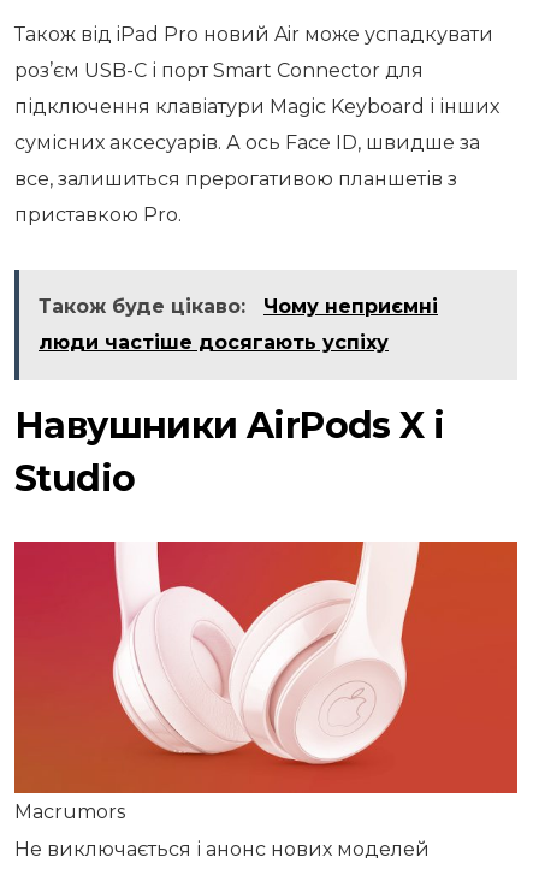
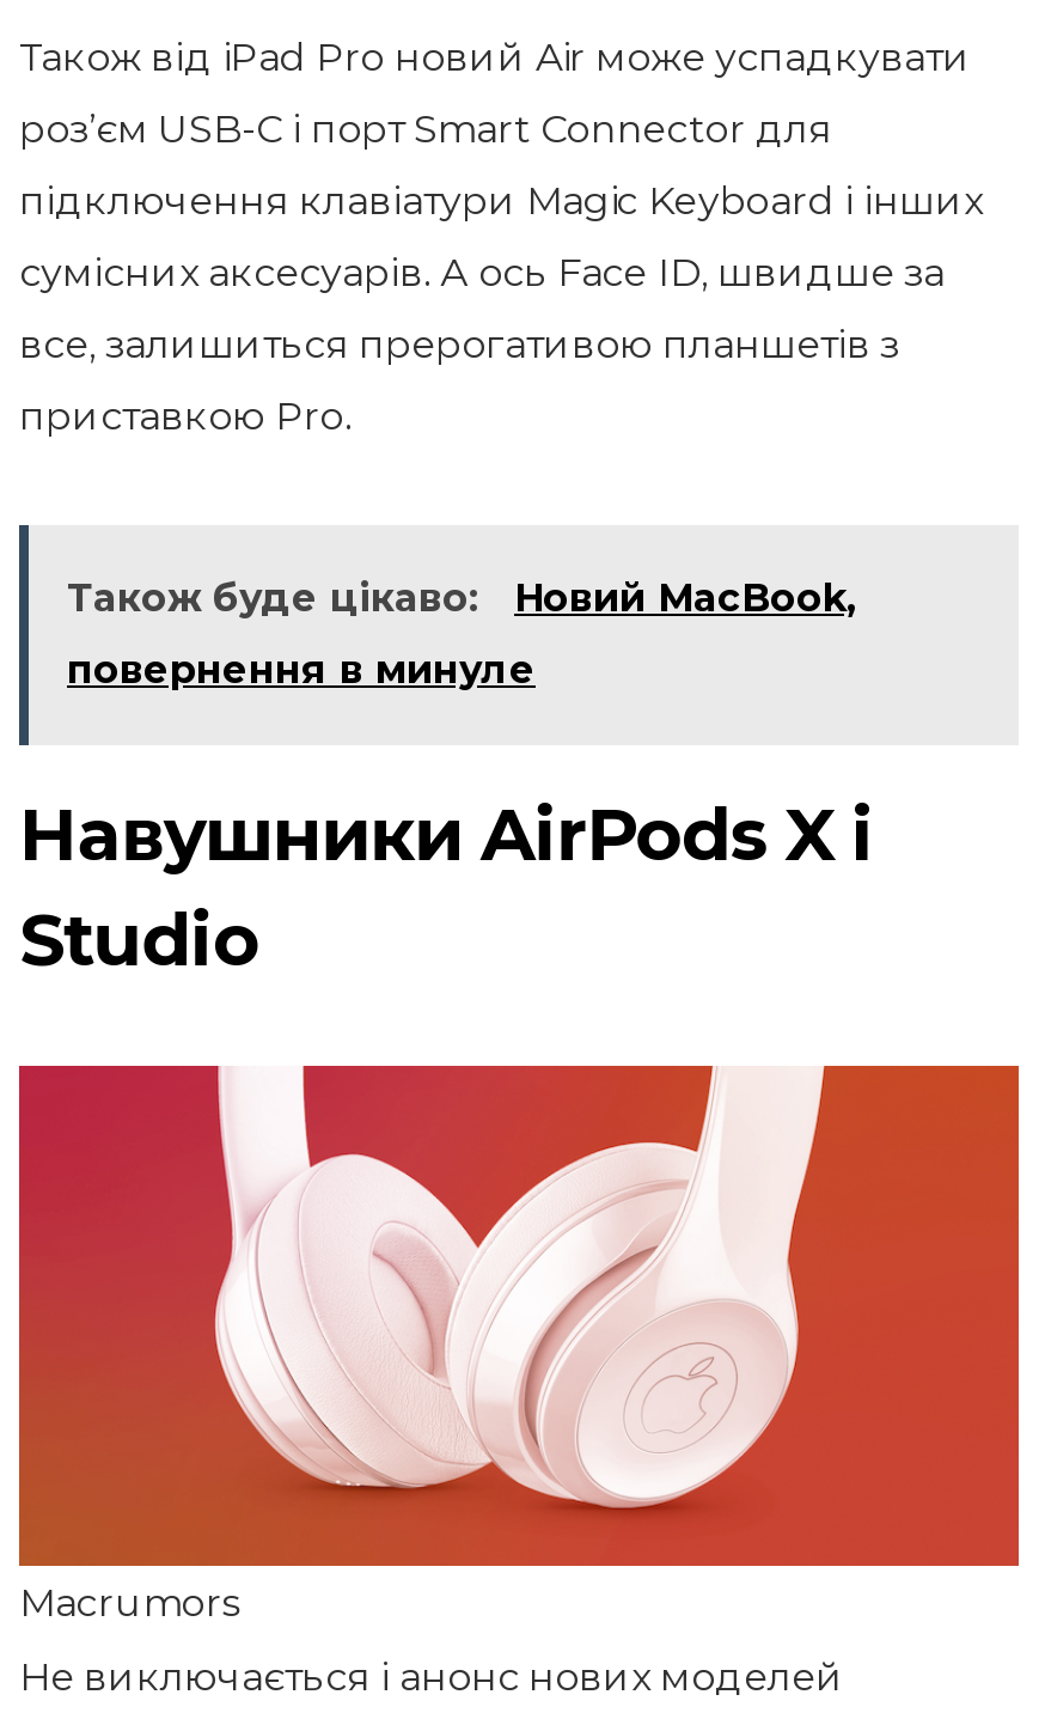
- Також буде цікаво: Чому неприємні
+ Також буде цікаво: Новий MacBook,

- люди частіше досягають успіху
+ повернення в минуле
